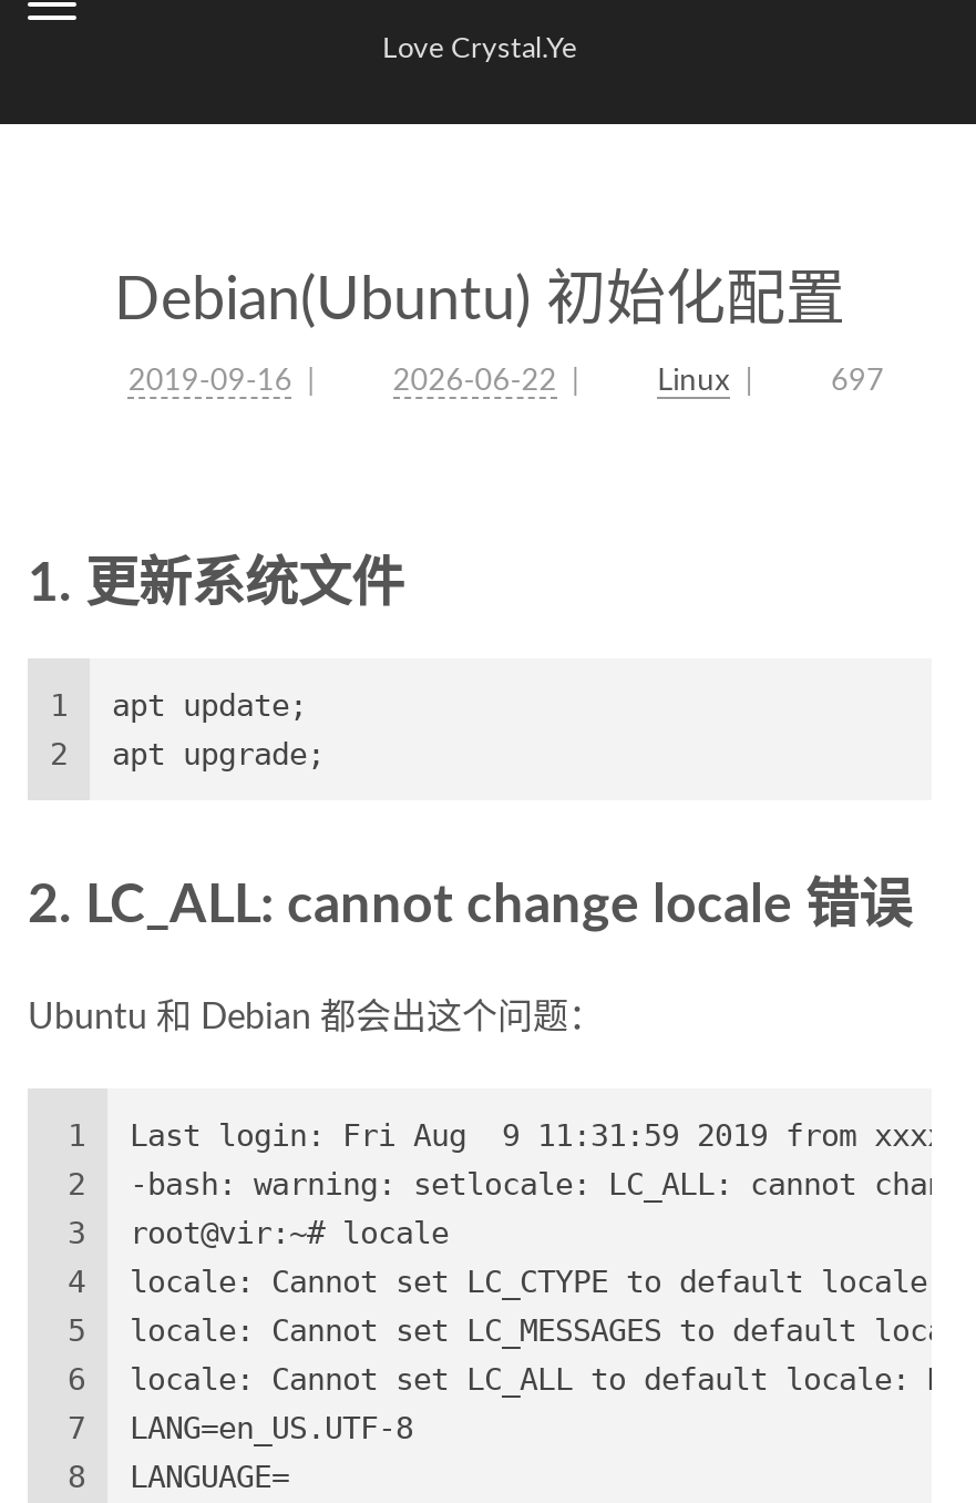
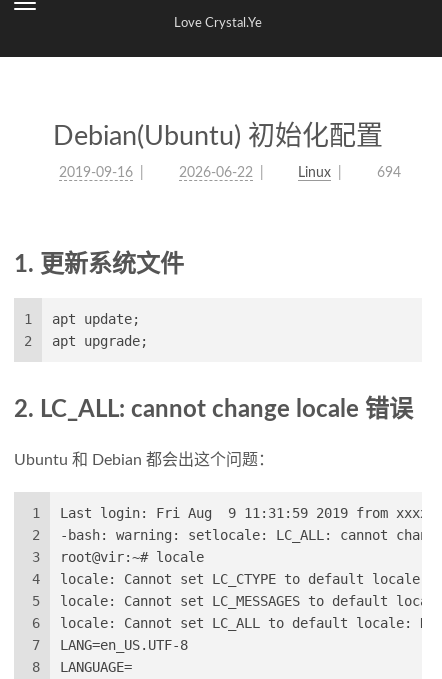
- 697
+ 694
